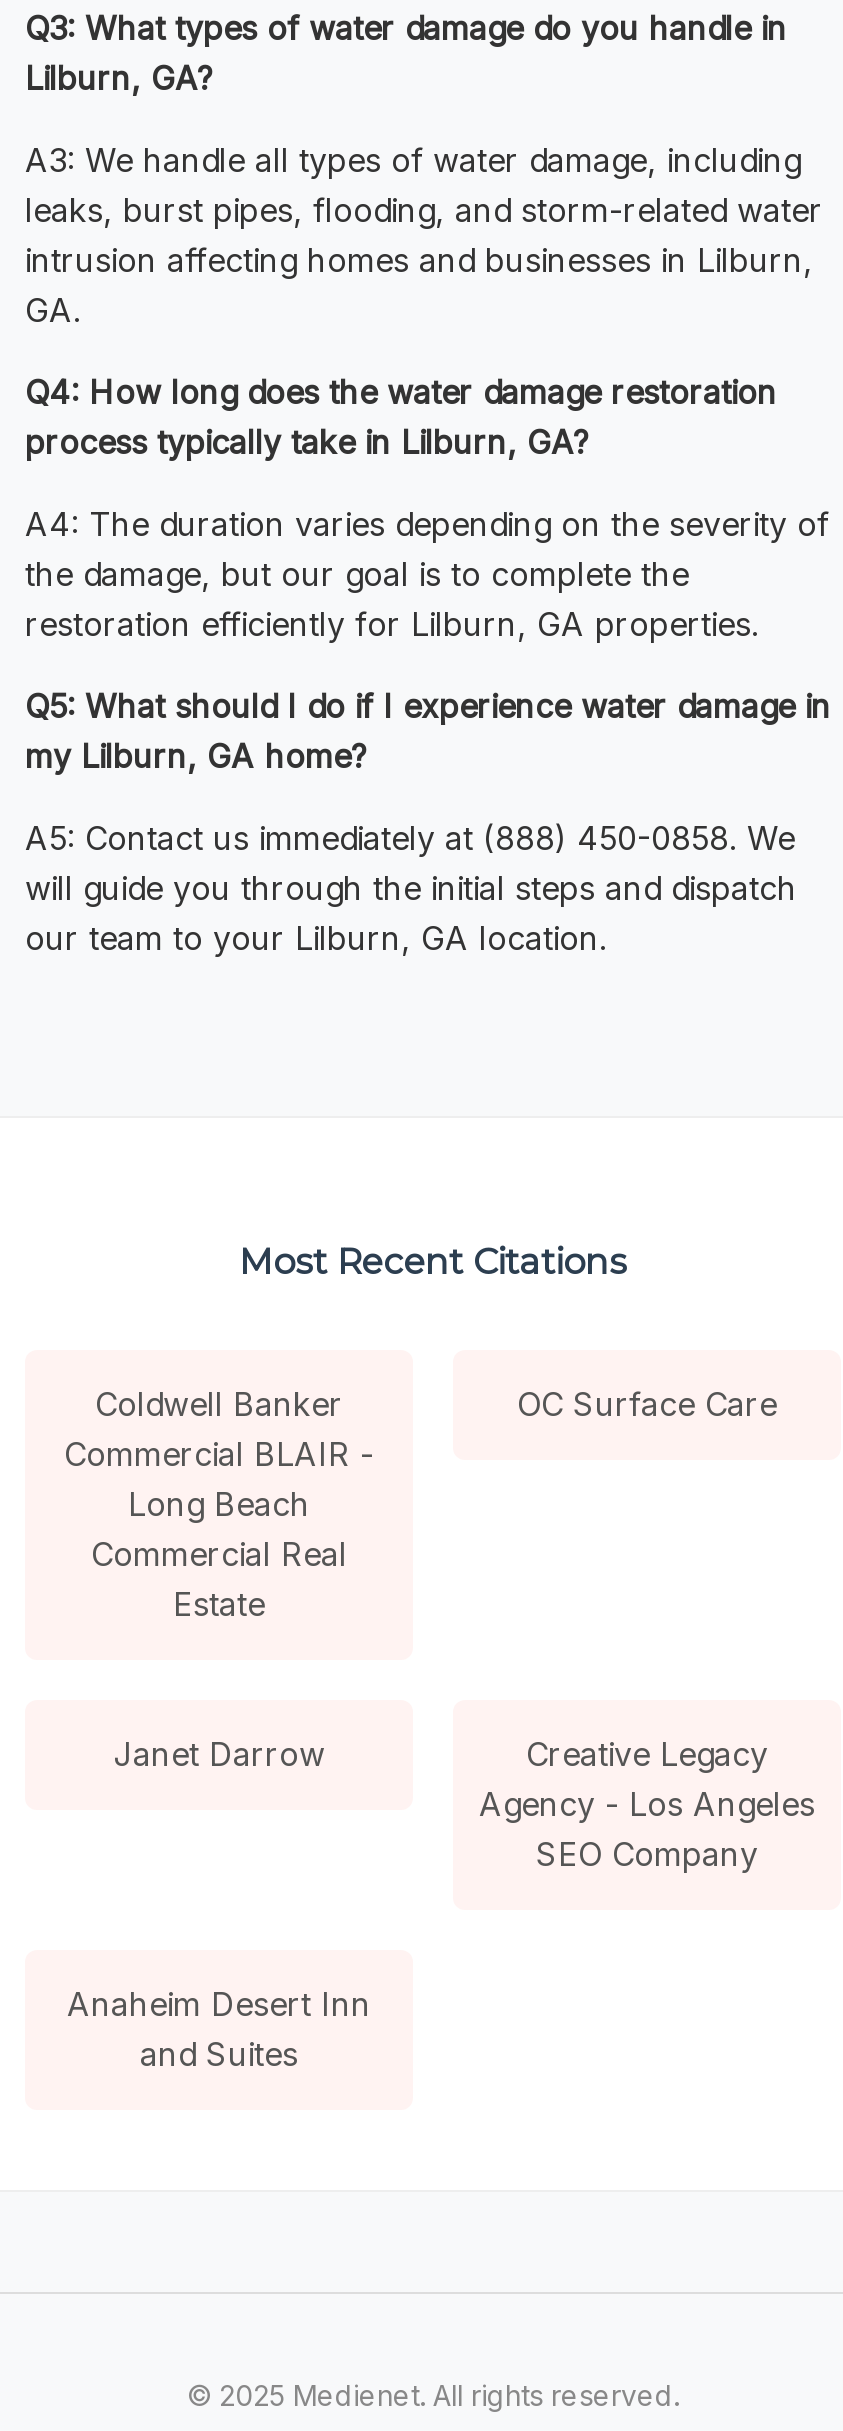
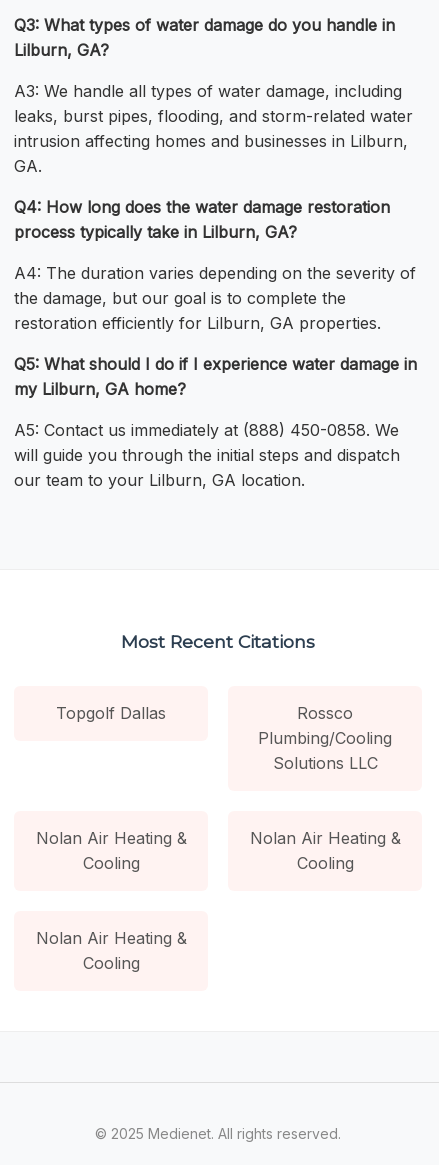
- Coldwell Banker
- Commercial BLAIR -
- Long Beach
- Commercial Real
- Estate
+ Topgolf Dallas
+ Rossco
+ Plumbing/Cooling
+ Solutions LLC

- OC Surface Care
+ Nolan Air Heating &
+ Cooling

- Janet Darrow
- Creative Legacy
- Agency - Los Angeles
- SEO Company
+ Nolan Air Heating &
+ Cooling

- Anaheim Desert Inn
- and Suites
+ Nolan Air Heating &
+ Cooling
